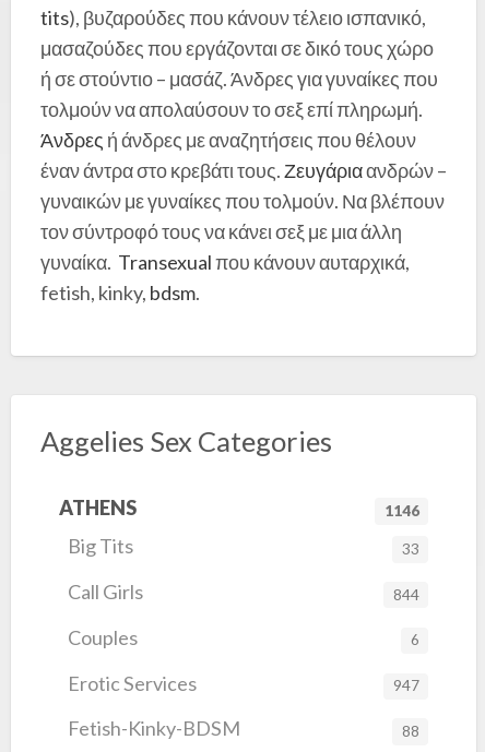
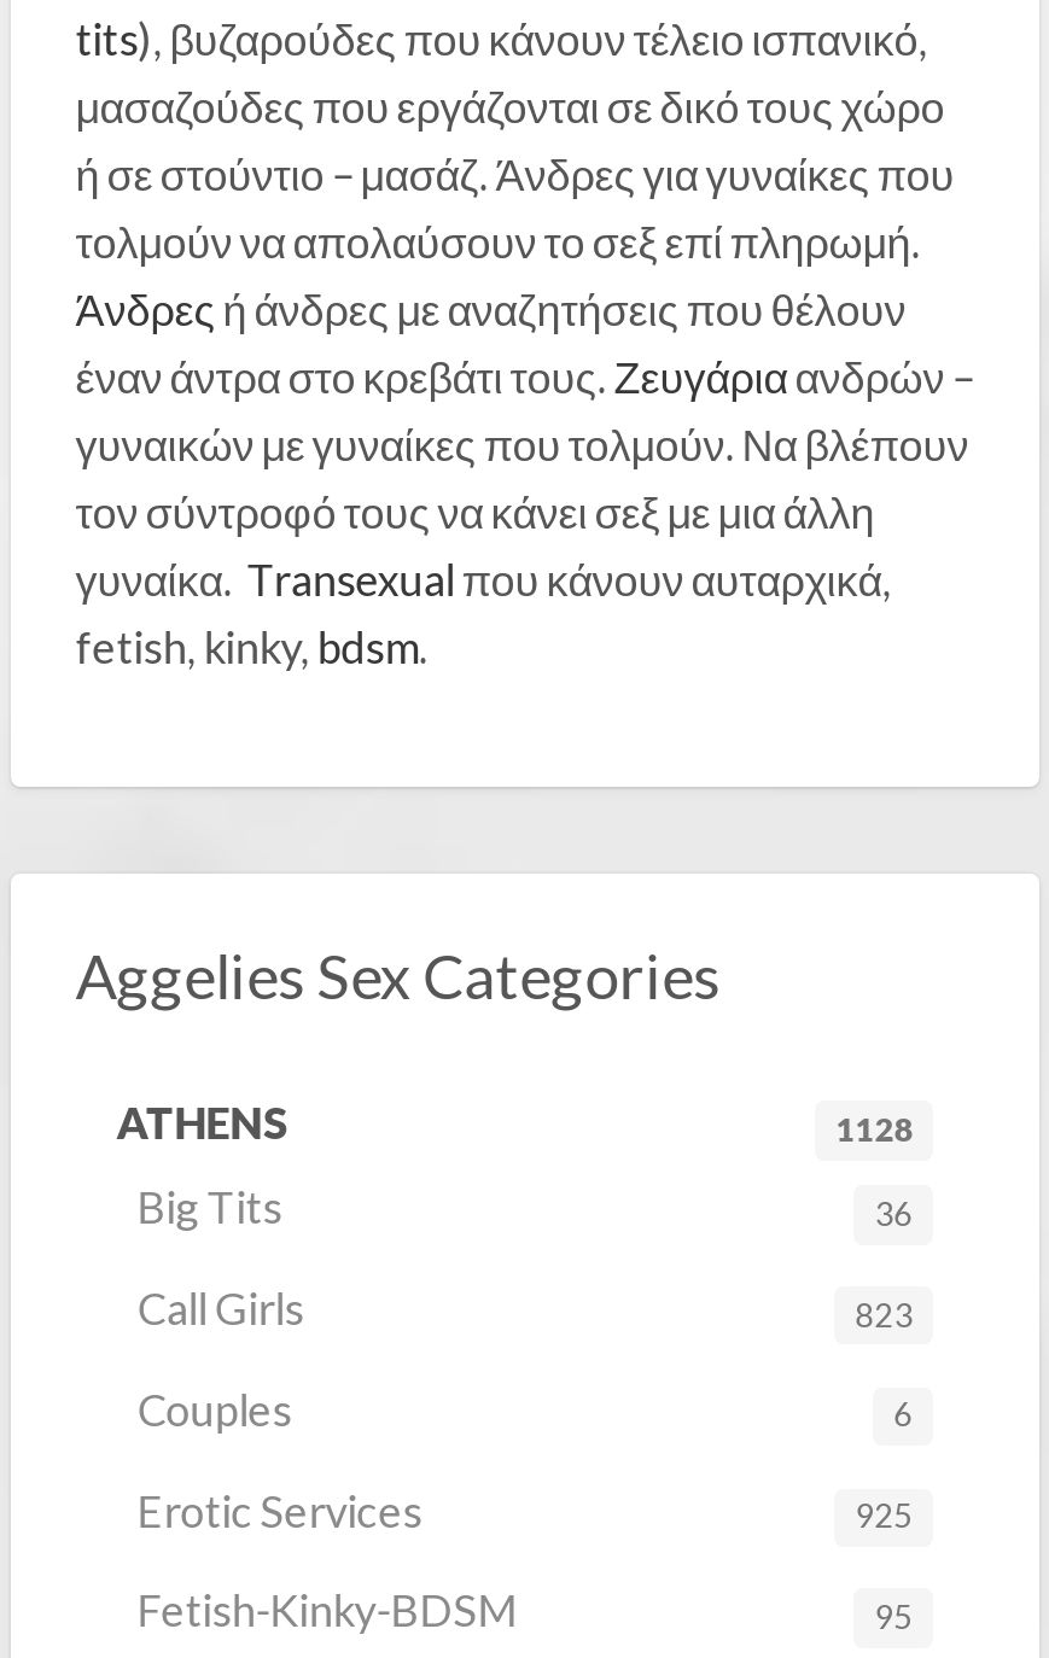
- 1146
+ 1128

- 33
+ 36

- 844
+ 823

- 947
+ 925

- 88
+ 95
